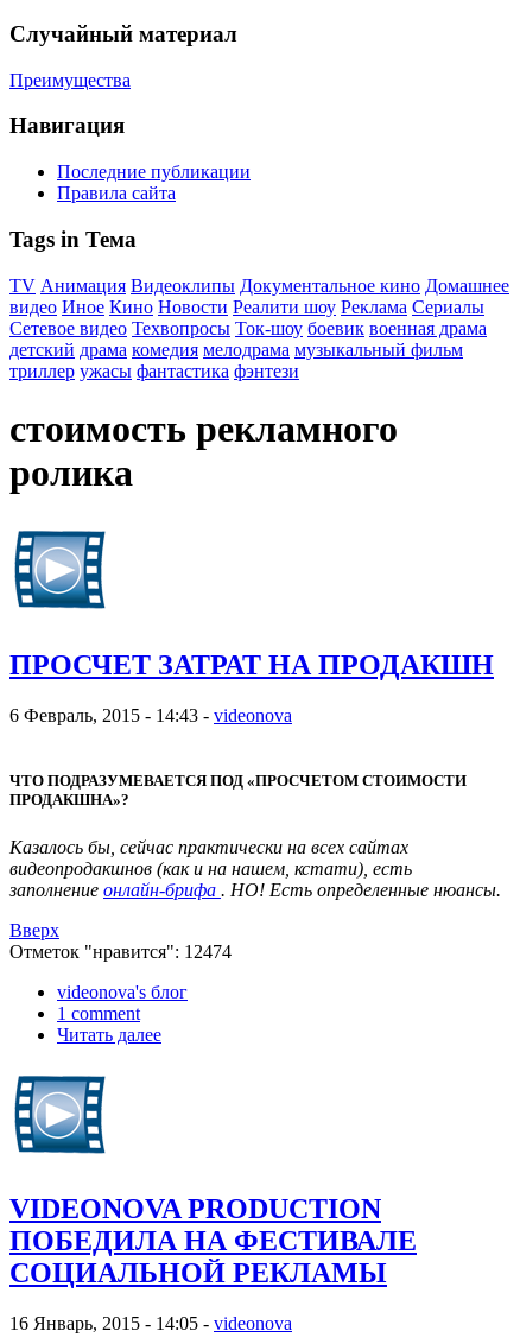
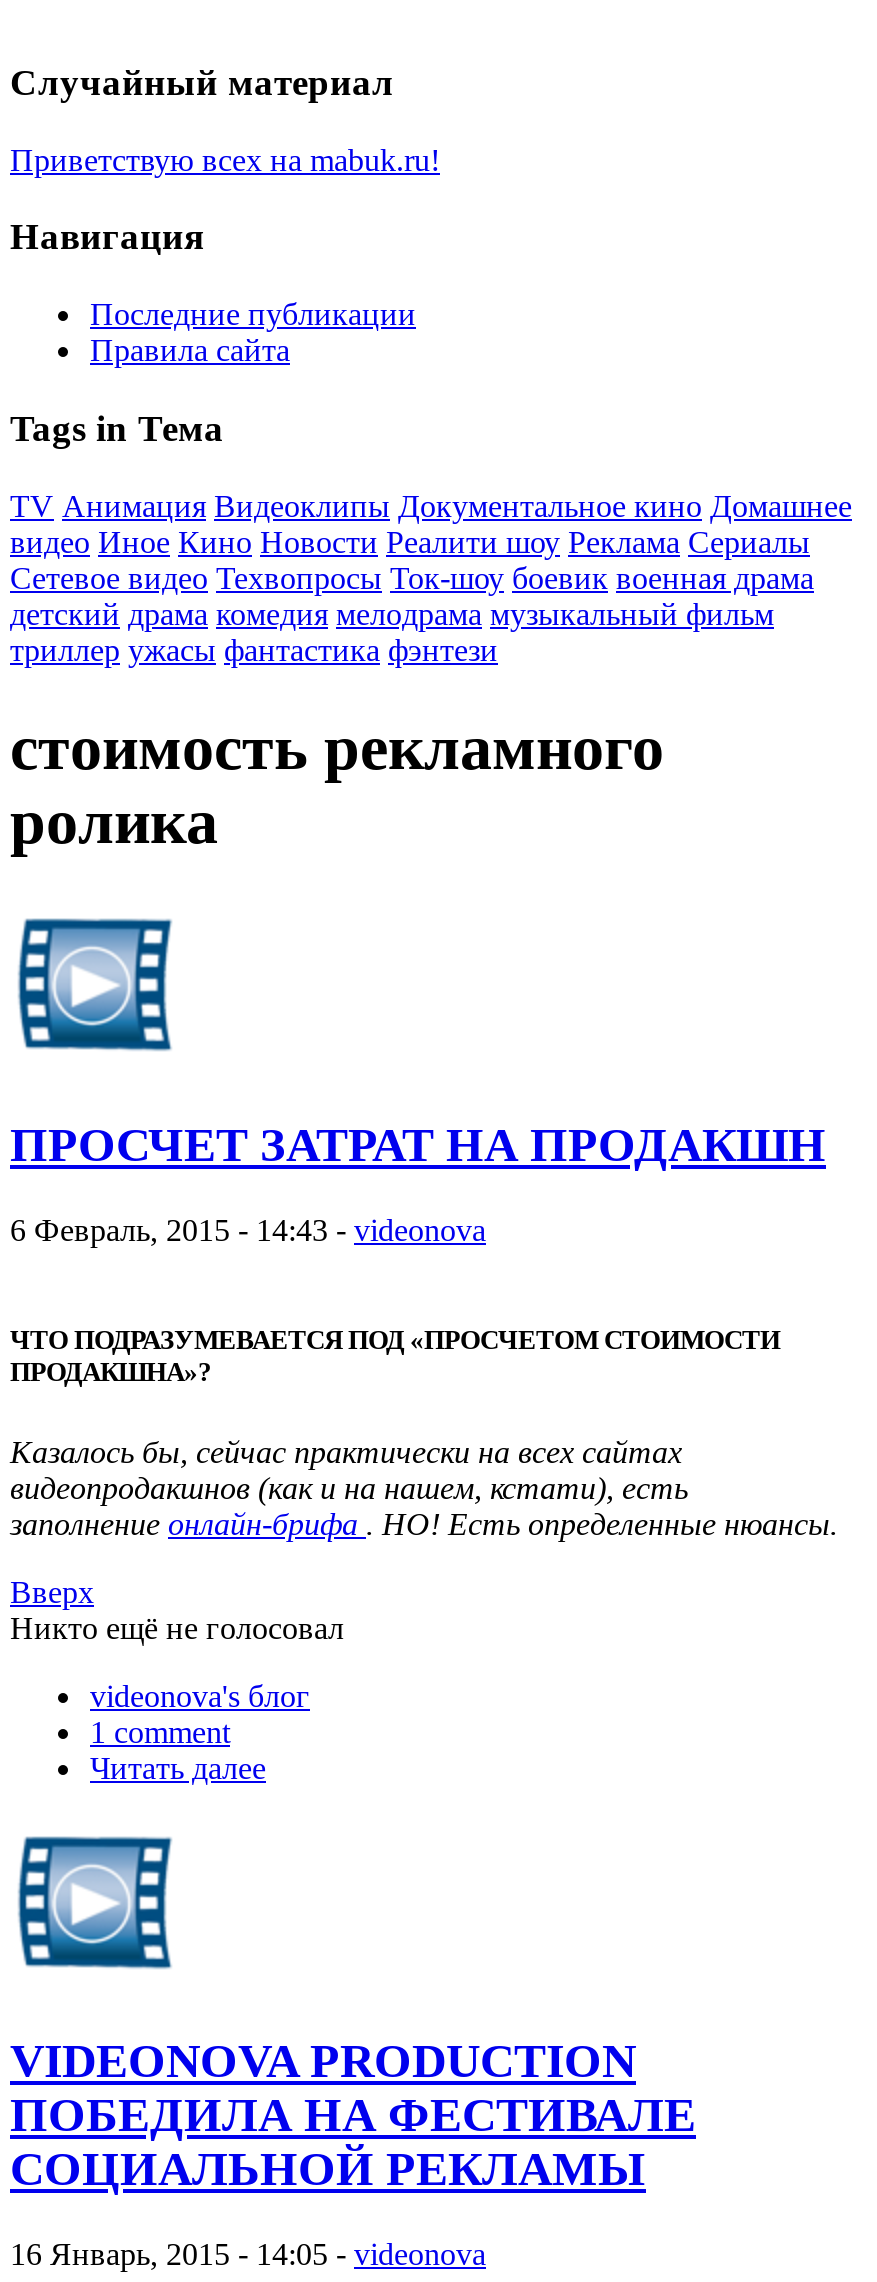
- Преимущества
+ Приветствую всех на mabuk.ru!

- Отметок "нравится": 12474
+ Никто ещё не голосовал
